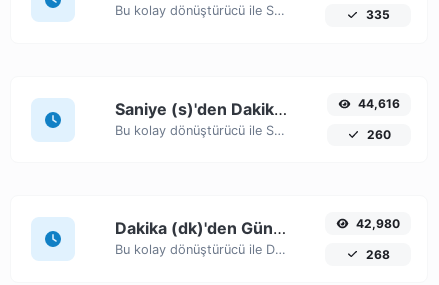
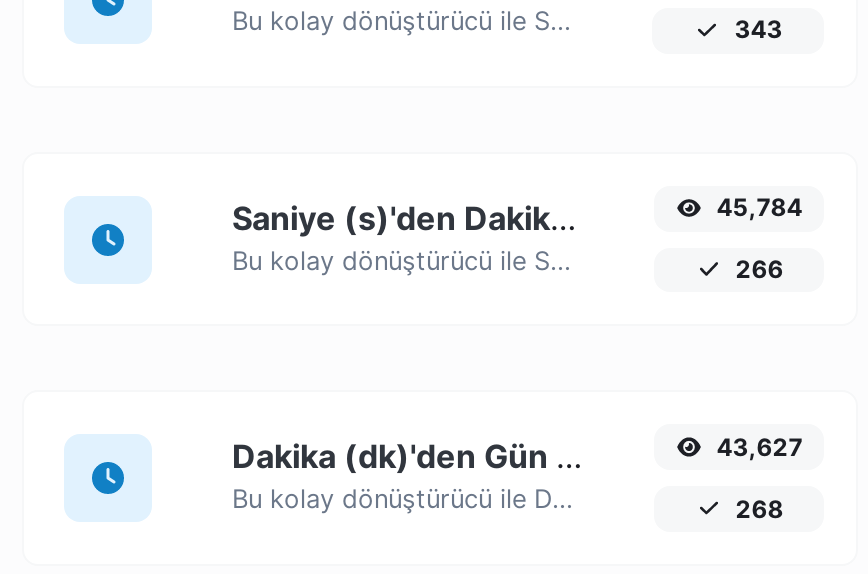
- 335
+ 343

- 44,616
+ 45,784

- 260
+ 266

- 42,980
+ 43,627
